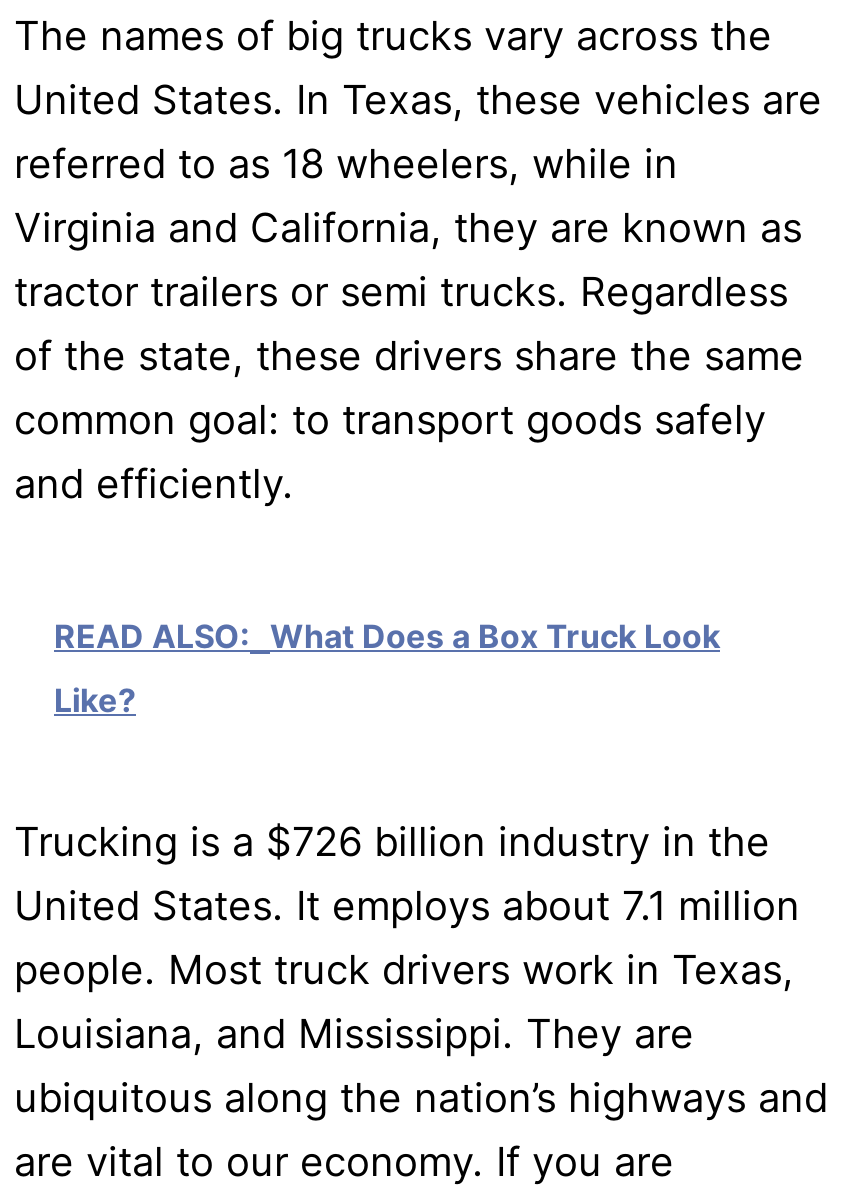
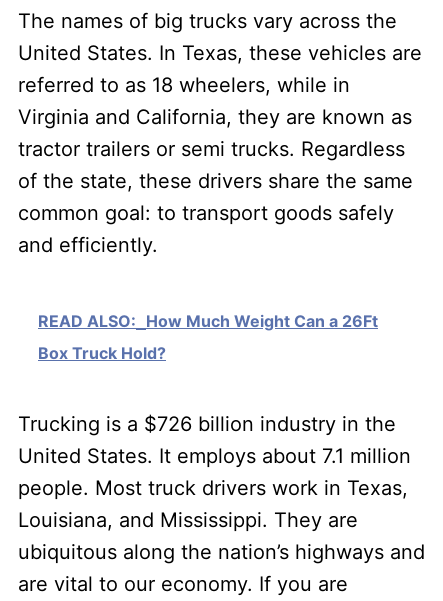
- READ ALSO: What Does a Box Truck Look
+ READ ALSO: How Much Weight Can a 26Ft

- Like?
+ Box Truck Hold?
